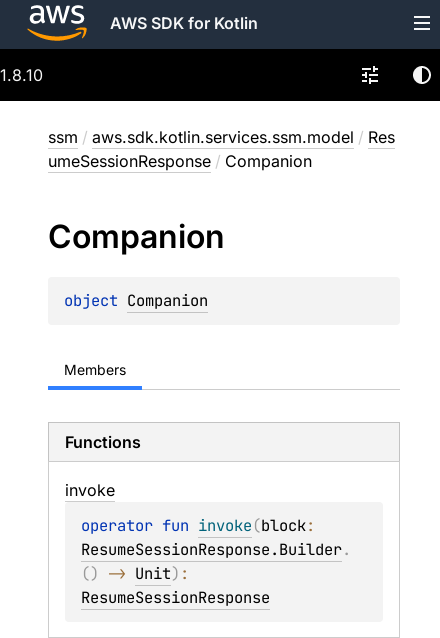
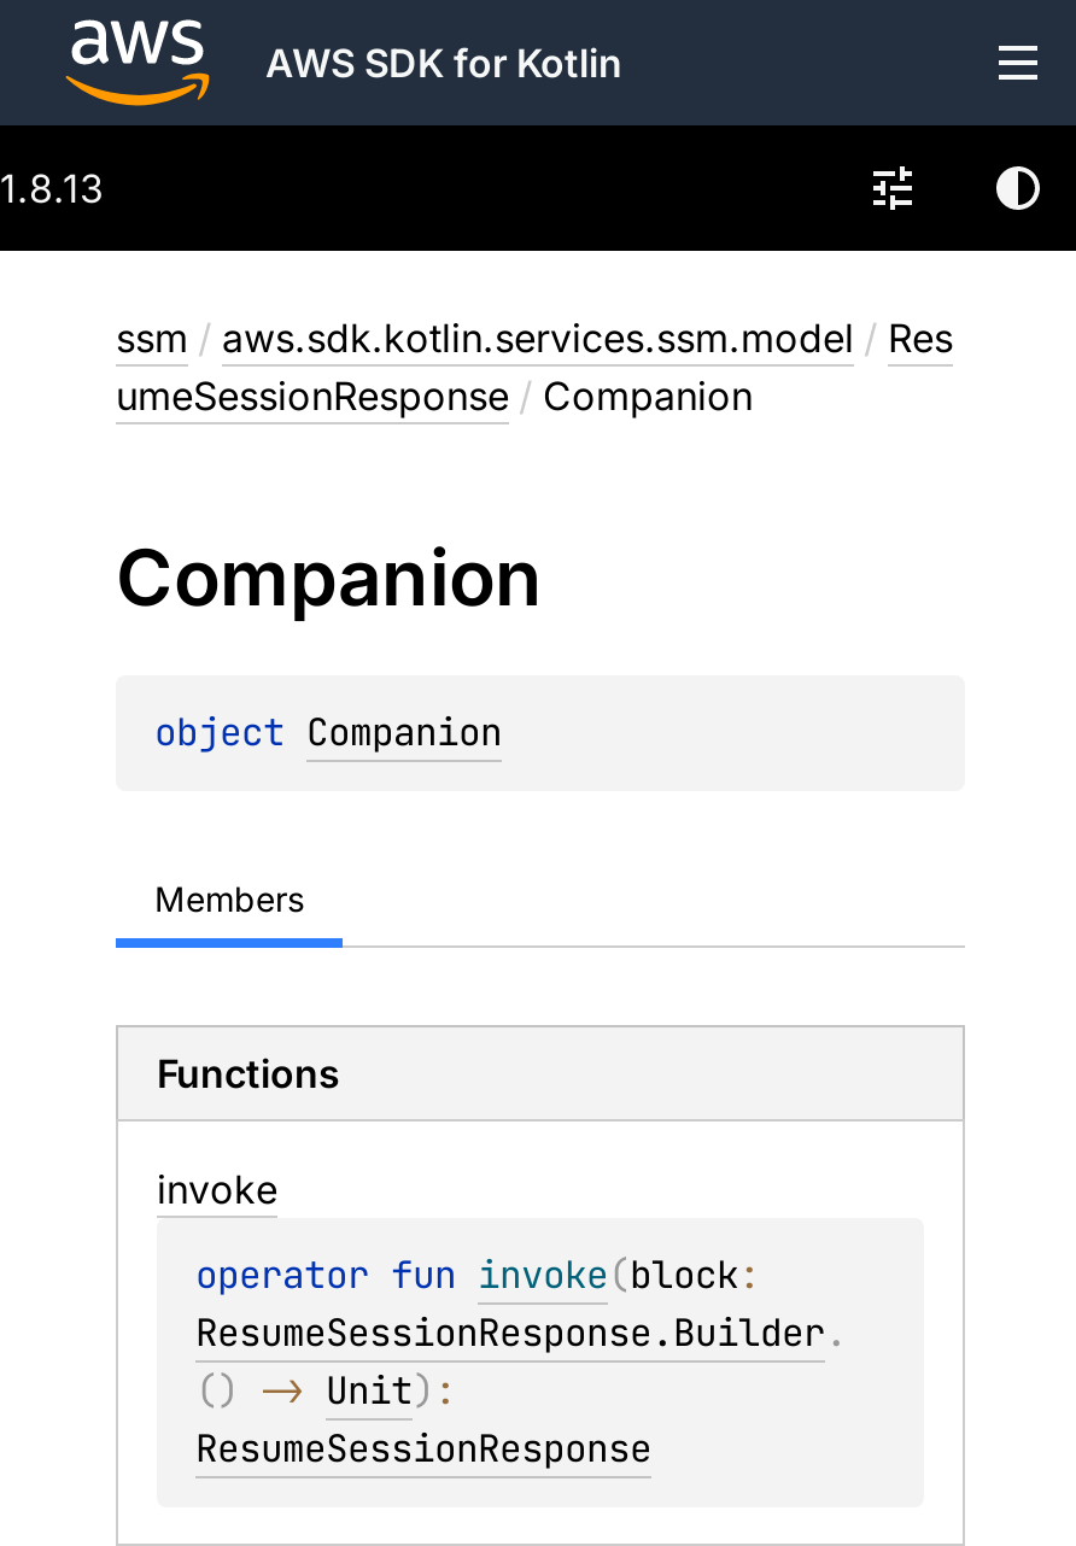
- 1.8.10
+ 1.8.13
